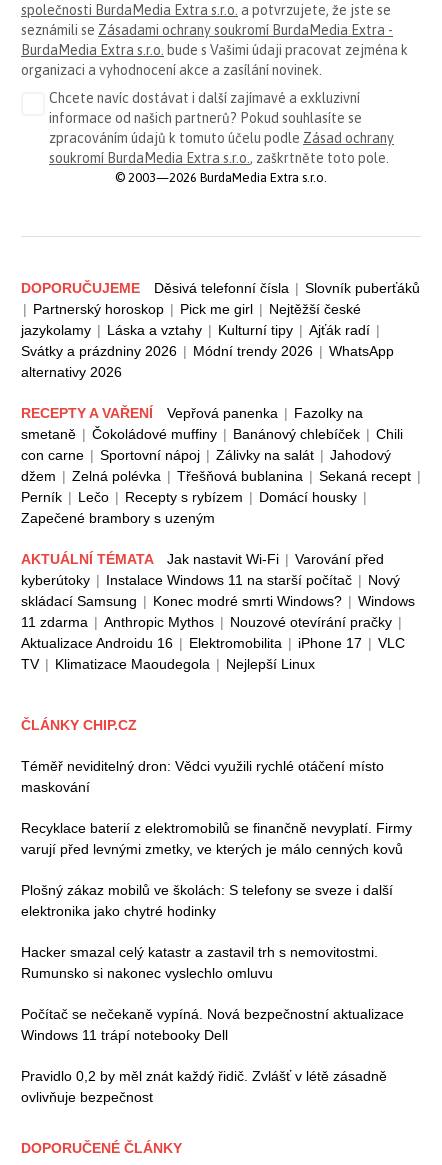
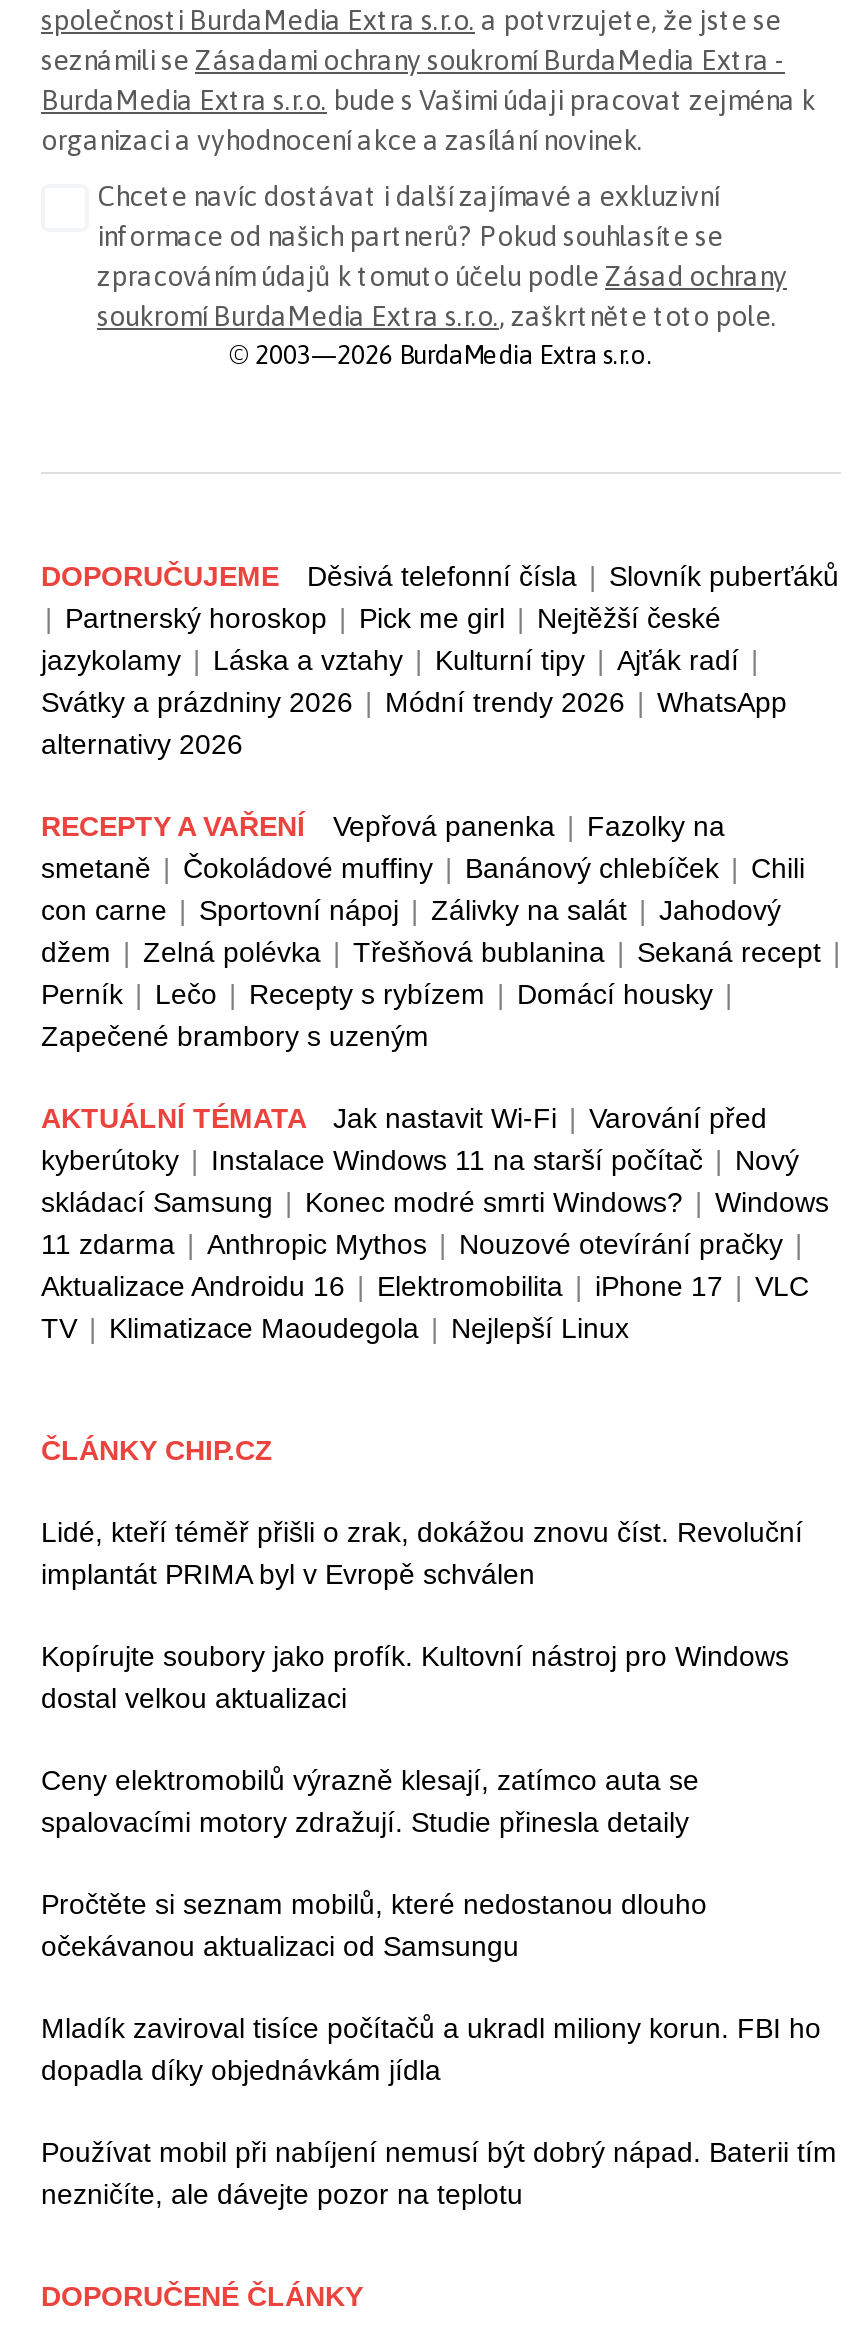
- Téměř neviditelný dron: Vědci využili rychlé otáčení místo
- maskování
+ Lidé, kteří téměř přišli o zrak, dokážou znovu číst. Revoluční
+ implantát PRIMA byl v Evropě schválen

- Recyklace baterií z elektromobilů se finančně nevyplatí. Firmy
- varují před levnými zmetky, ve kterých je málo cenných kovů
+ Kopírujte soubory jako profík. Kultovní nástroj pro Windows
+ dostal velkou aktualizaci

- Plošný zákaz mobilů ve školách: S telefony se sveze i další
- elektronika jako chytré hodinky
+ Ceny elektromobilů výrazně klesají, zatímco auta se
+ spalovacími motory zdražují. Studie přinesla detaily

- Hacker smazal celý katastr a zastavil trh s nemovitostmi.
- Rumunsko si nakonec vyslechlo omluvu
+ Pročtěte si seznam mobilů, které nedostanou dlouho
+ očekávanou aktualizaci od Samsungu

- Počítač se nečekaně vypíná. Nová bezpečnostní aktualizace
- Windows 11 trápí notebooky Dell
+ Mladík zaviroval tisíce počítačů a ukradl miliony korun. FBI ho
+ dopadla díky objednávkám jídla

- Pravidlo 0,2 by měl znát každý řidič. Zvlášť v létě zásadně
- ovlivňuje bezpečnost
+ Používat mobil při nabíjení nemusí být dobrý nápad. Baterii tím
+ nezničíte, ale dávejte pozor na teplotu
